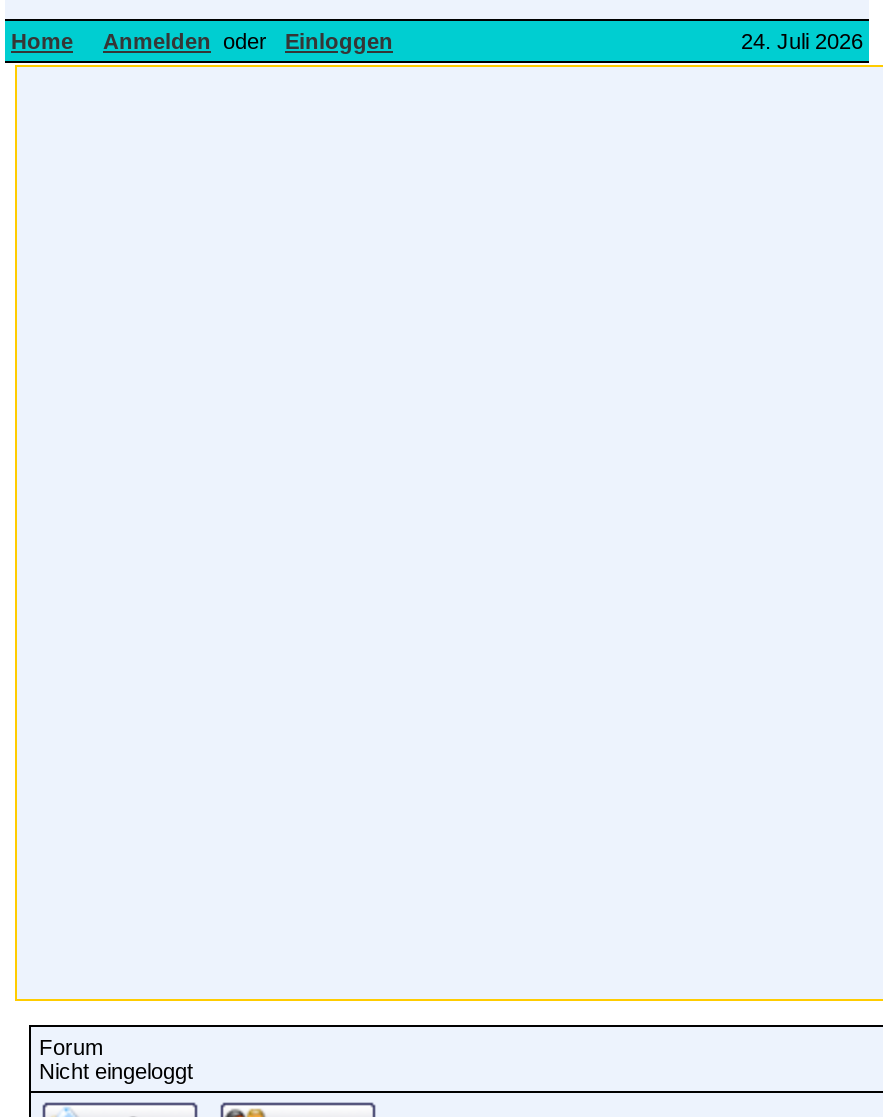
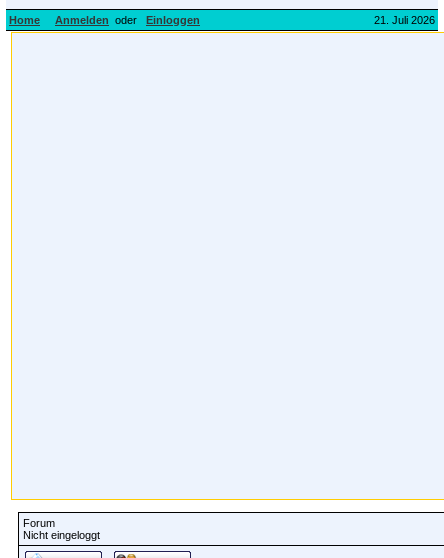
- 24. Juli 2026
+ 21. Juli 2026
